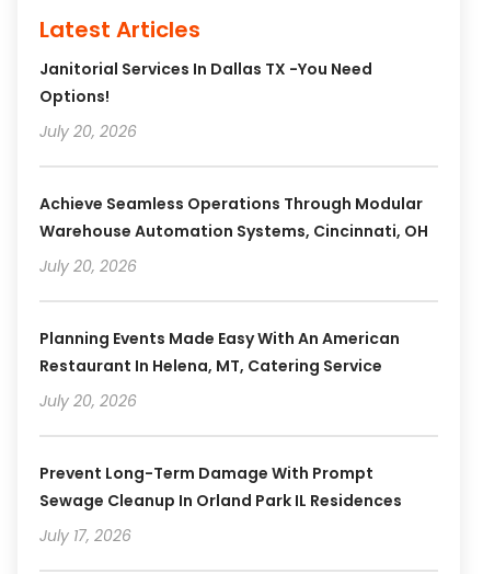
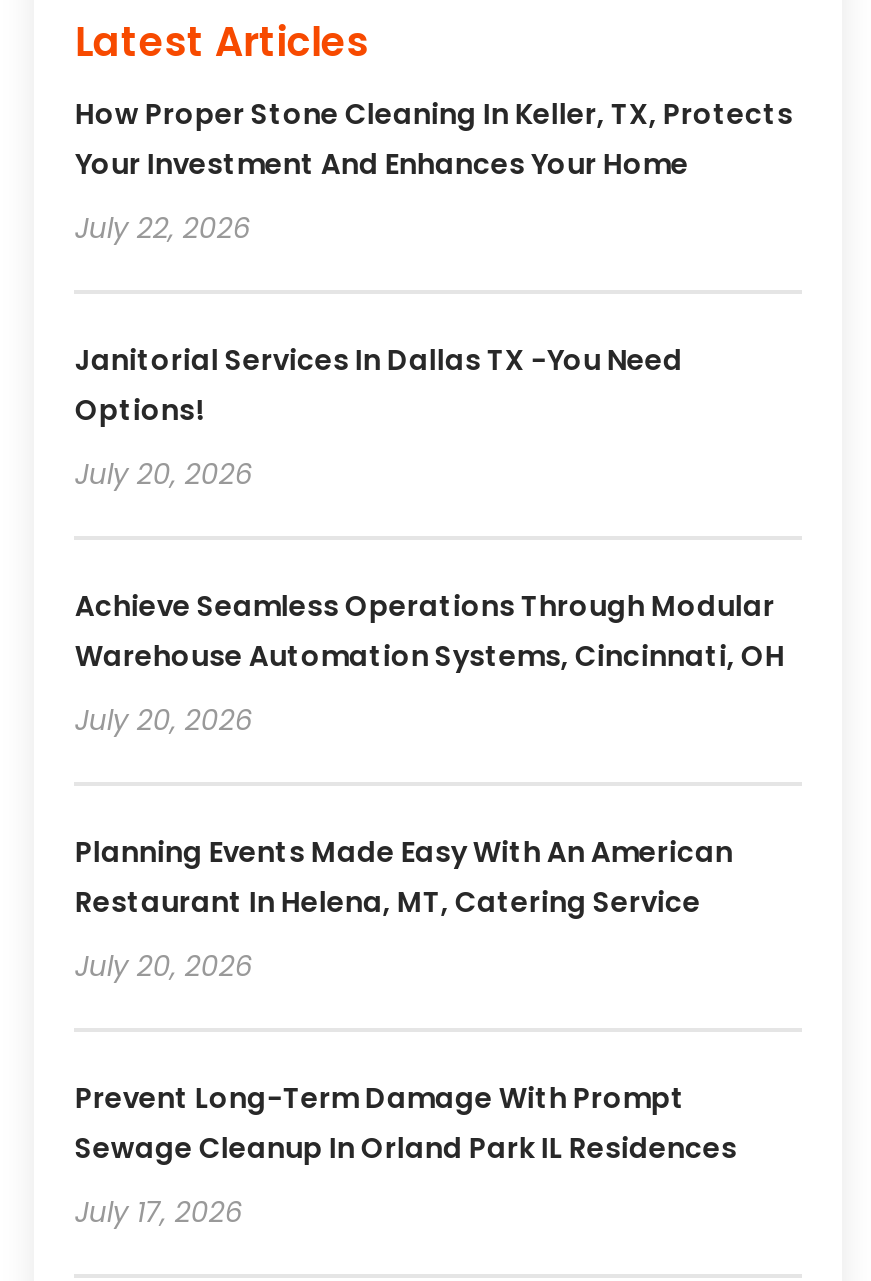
+ How Proper Stone Cleaning In Keller, TX, Protects
+ Your Investment And Enhances Your Home
+ July 22, 2026
